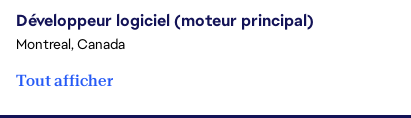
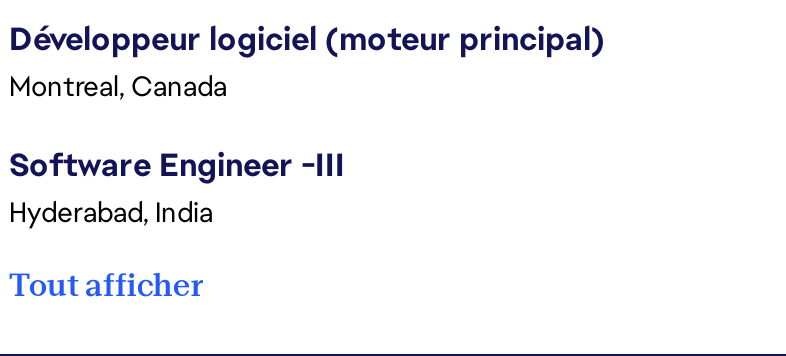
+ Software Engineer -III
+ Hyderabad, India
